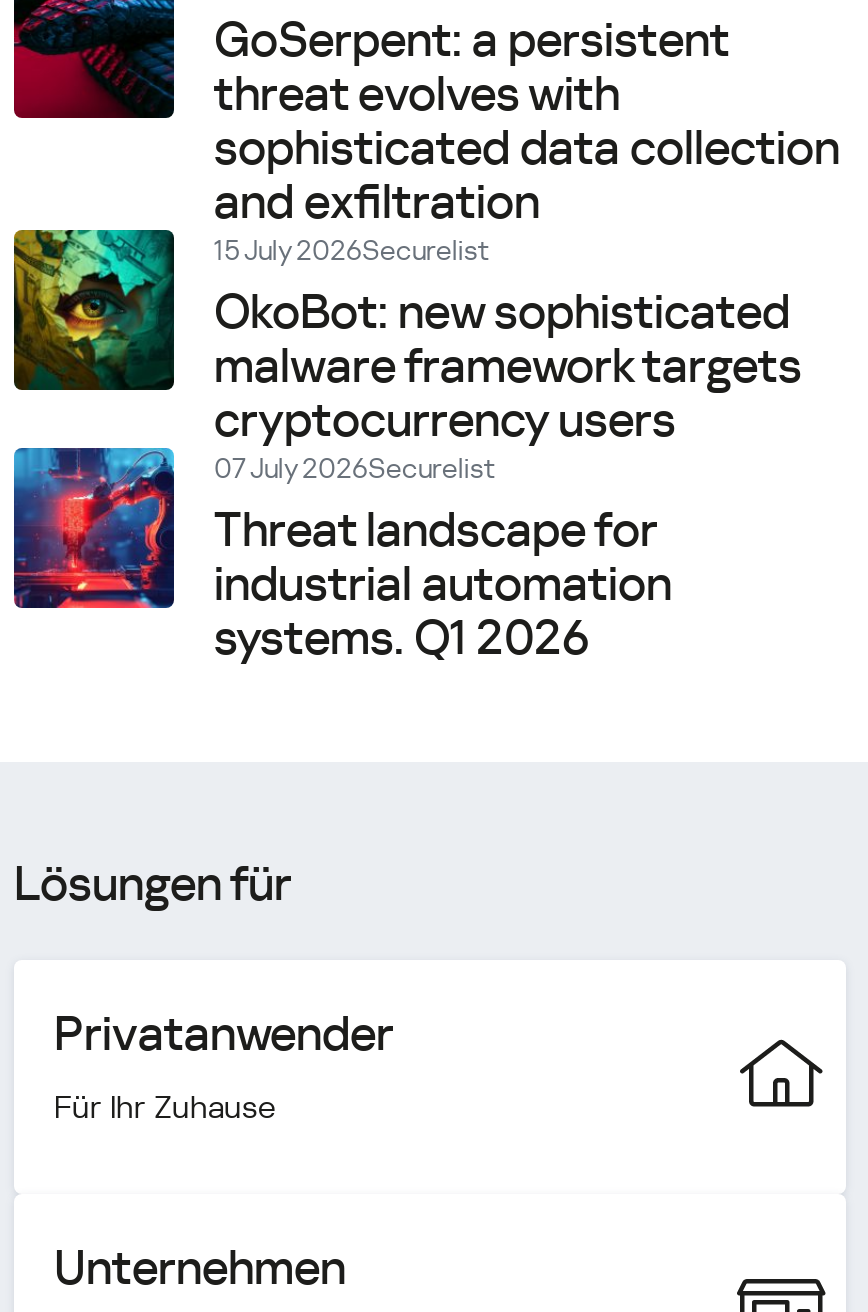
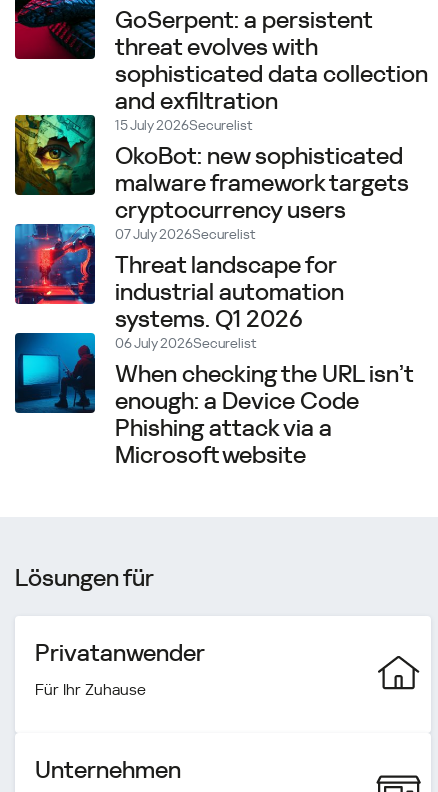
+ [image]
+ 06 July 2026Securelist
+ When checking the URL isn’t
+ enough: a Device Code
+ Phishing attack via a
+ Microsoft website
